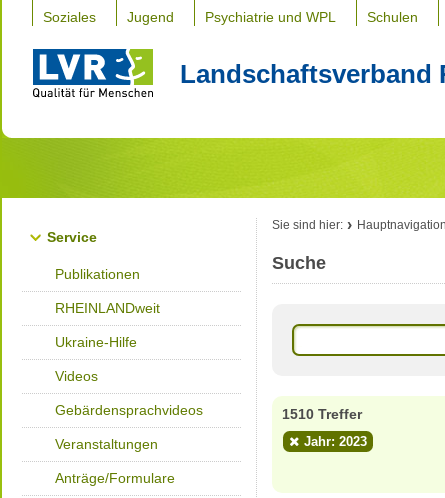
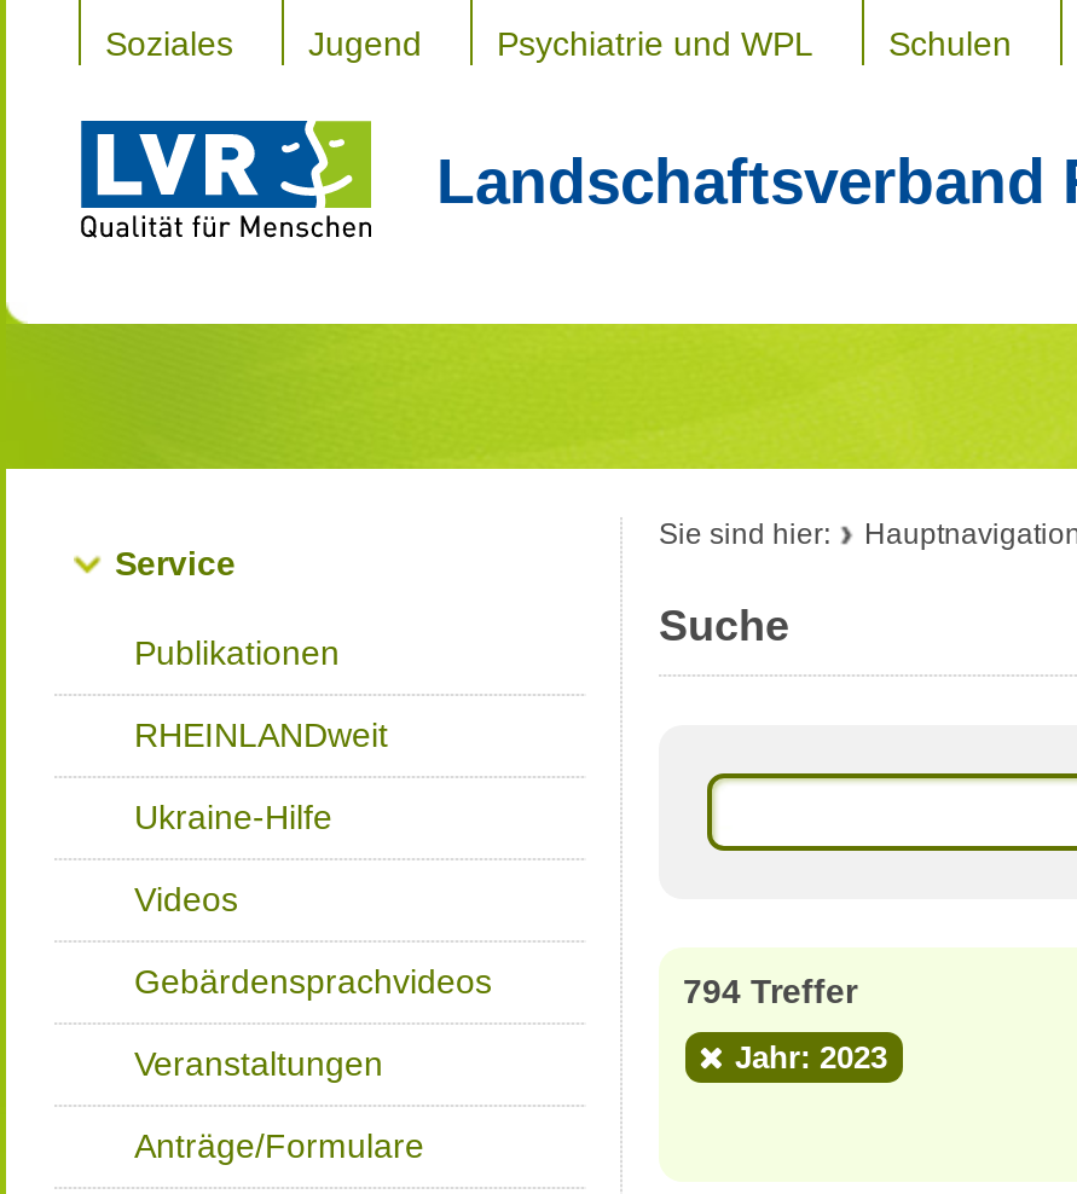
- 1510 Treffer
+ 794 Treffer
